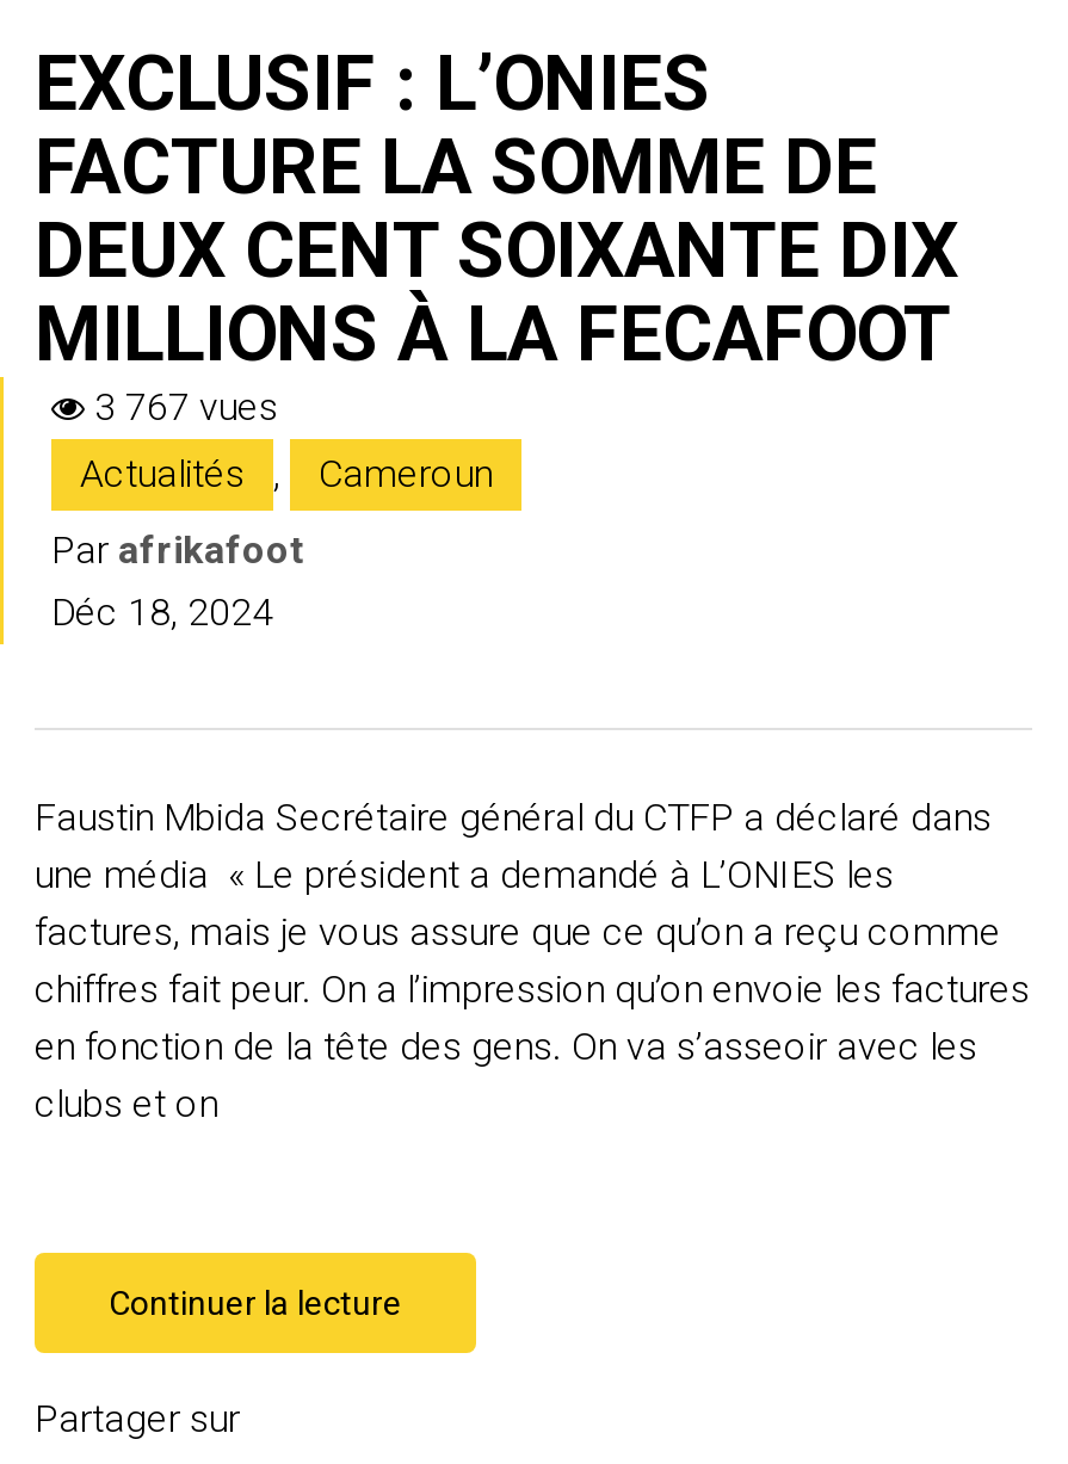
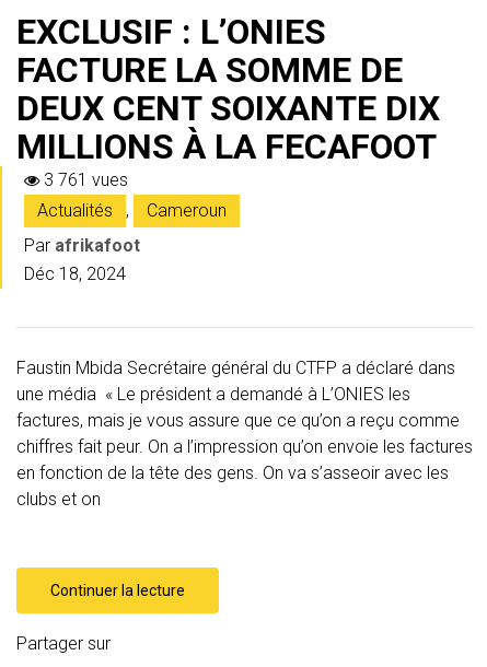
- 3 767 vues
+ 3 761 vues
